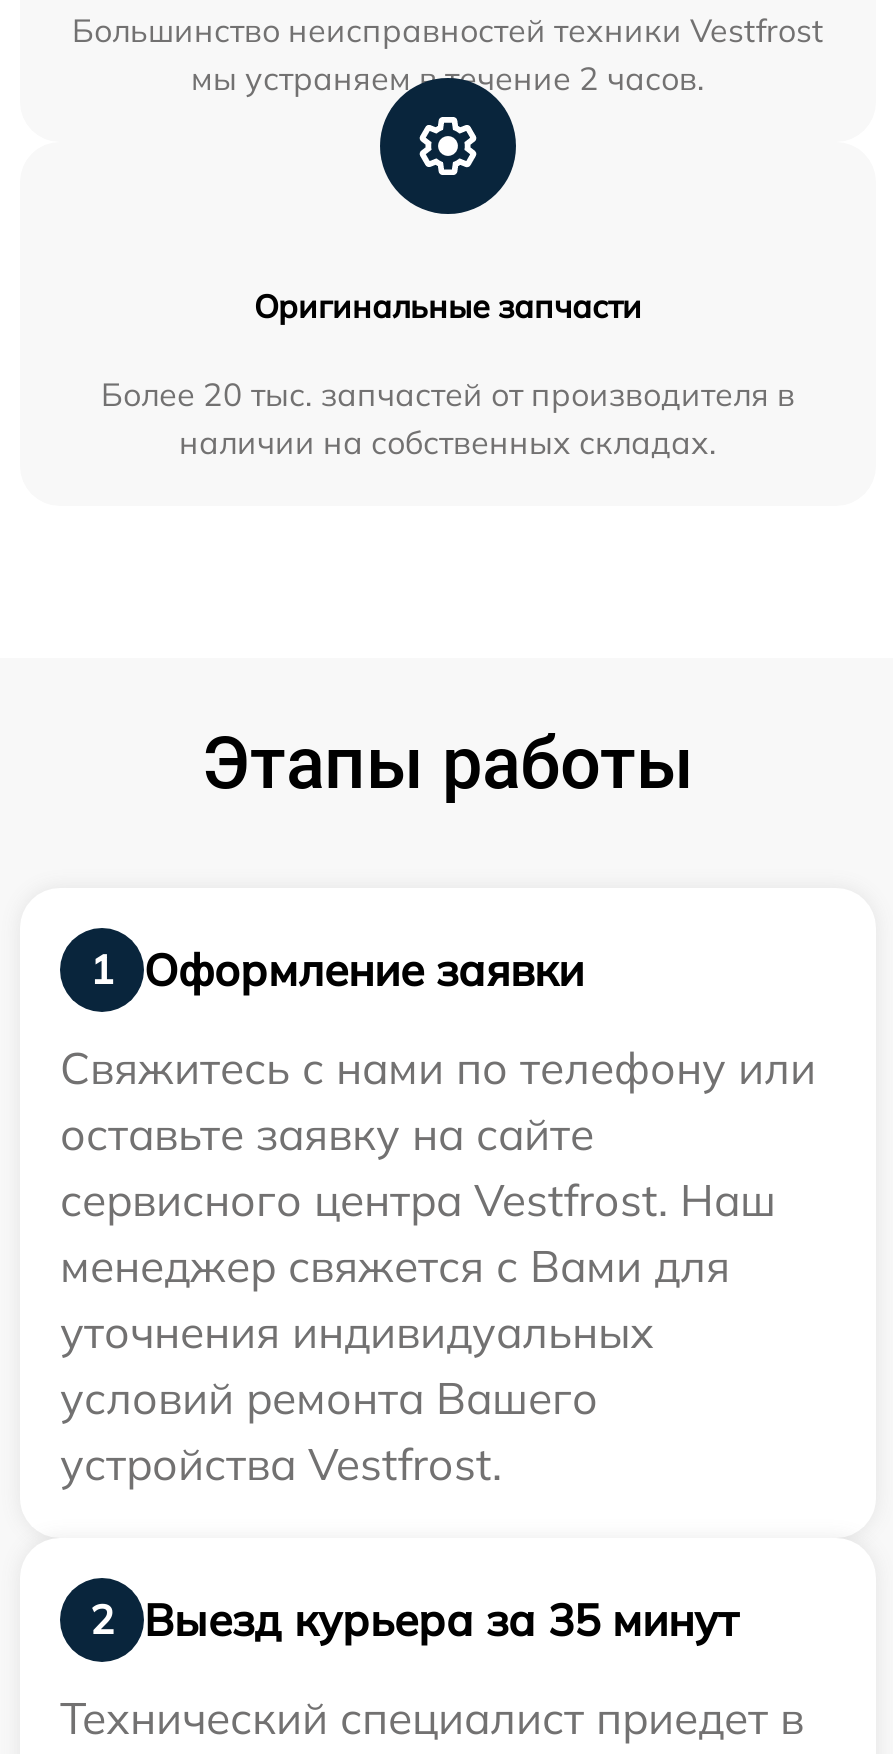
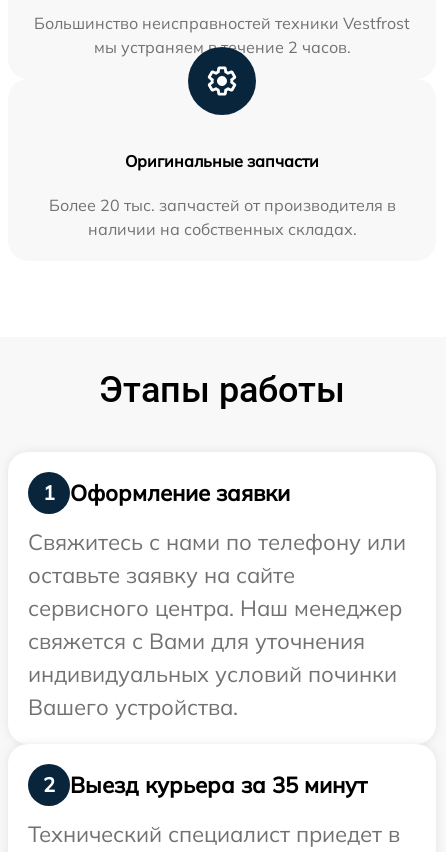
- сервисного центра Vestfrost. Наш
- менеджер свяжется с Вами для
- уточнения индивидуальных
- условий ремонта Вашего
- устройства Vestfrost.
+ сервисного центра. Наш менеджер
+ свяжется с Вами для уточнения
+ индивидуальных условий починки
+ Вашего устройства.
